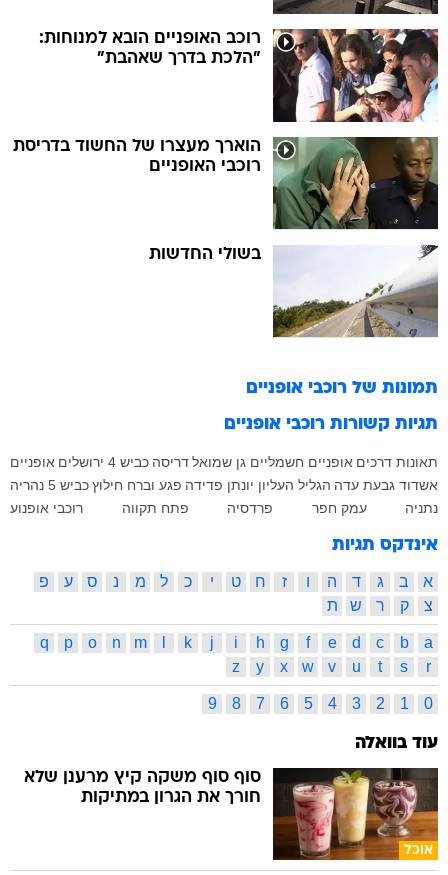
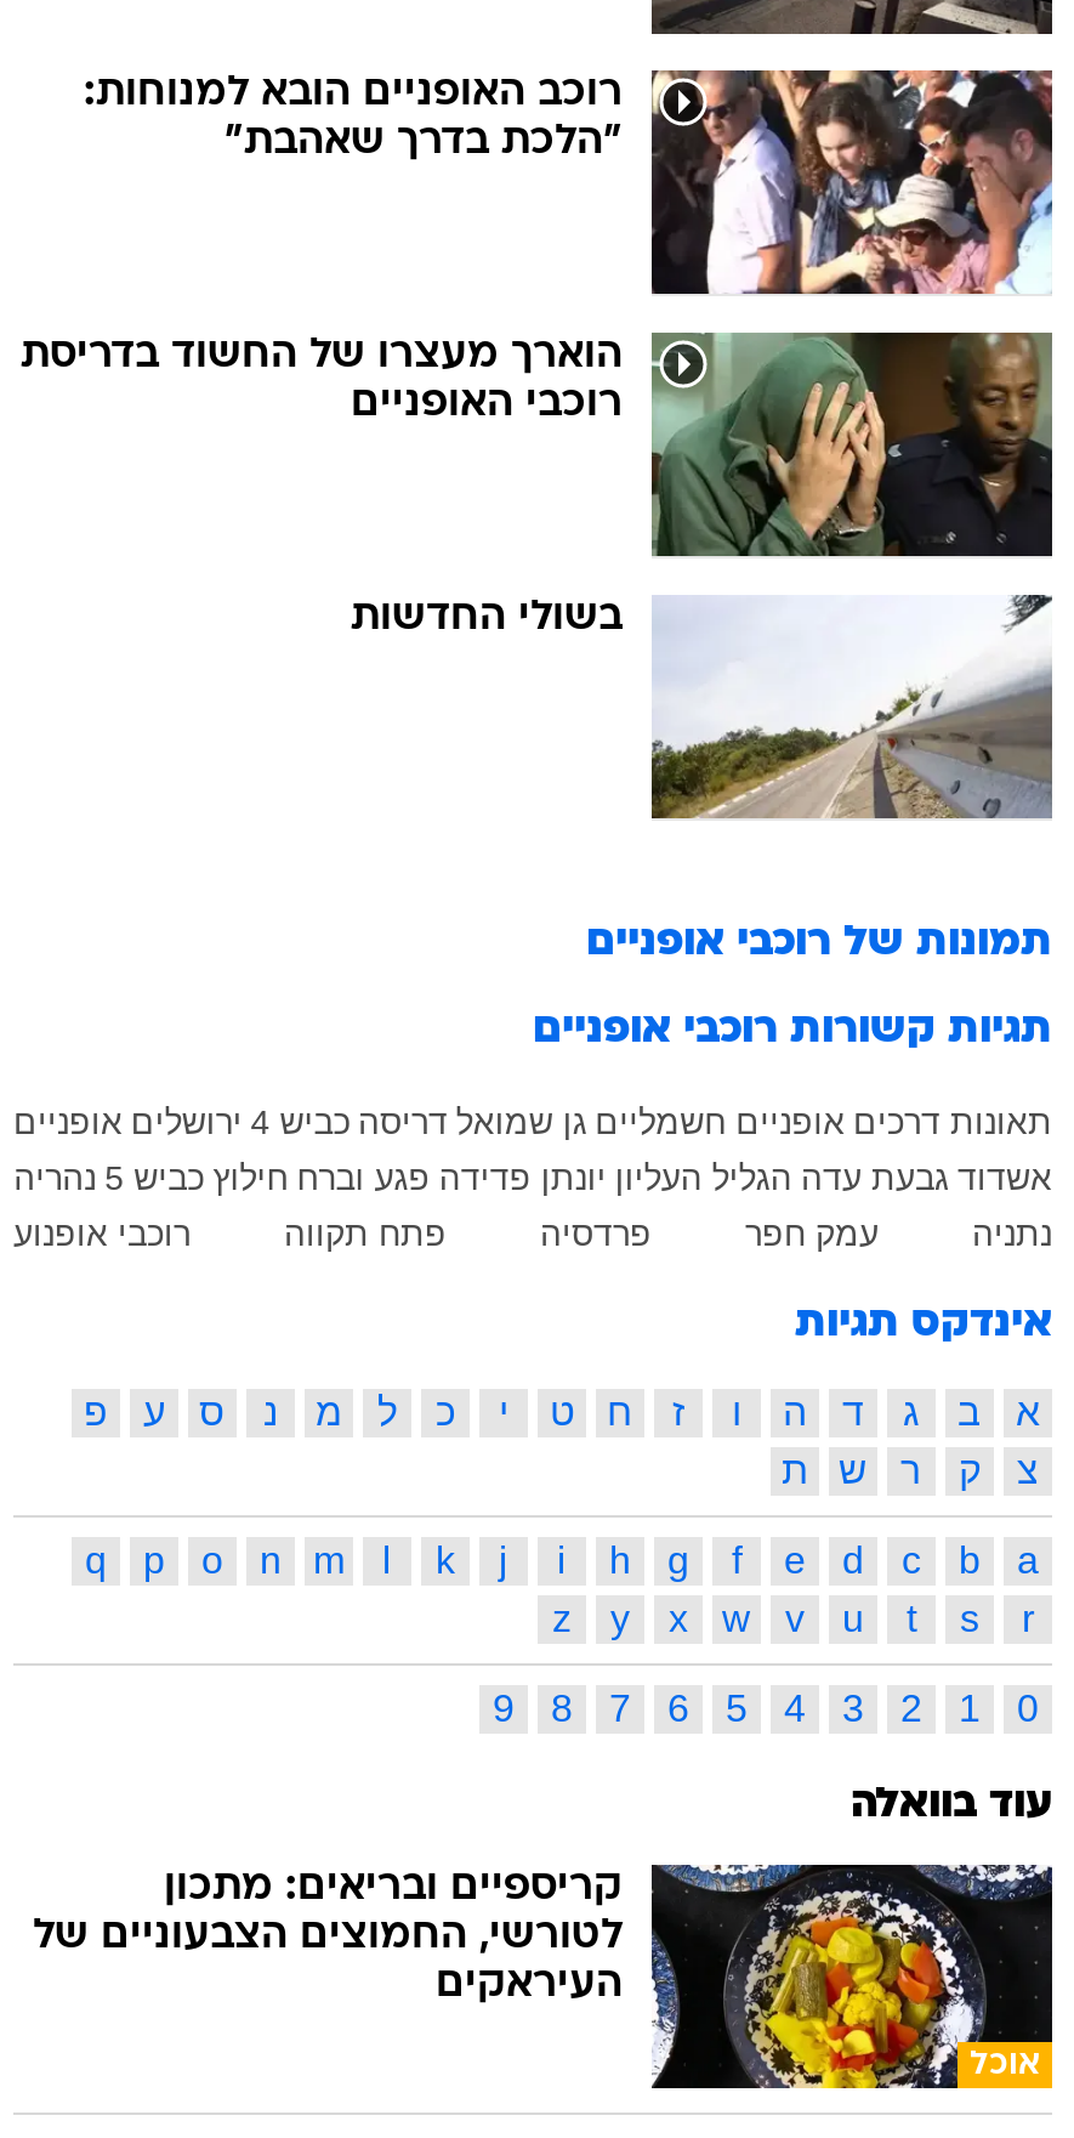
- [image]
- סוף סוף משקה קיץ מרענן שלא
- חורך את הגרון במתיקות
+ [image]
+ קריספיים ובריאים: מתכון
+ לטורשי, החמוצים הצבעוניים של
+ העיראקים
